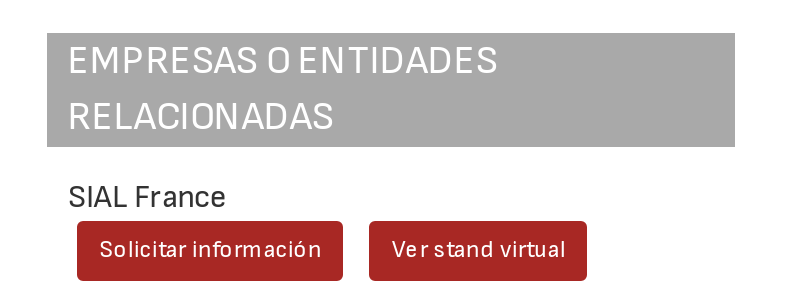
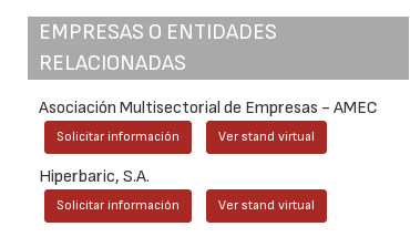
- SIAL France
+ Asociación Multisectorial de Empresas - AMEC
+ Solicitar información
+ Ver stand virtual
+ Hiperbaric, S.A.
